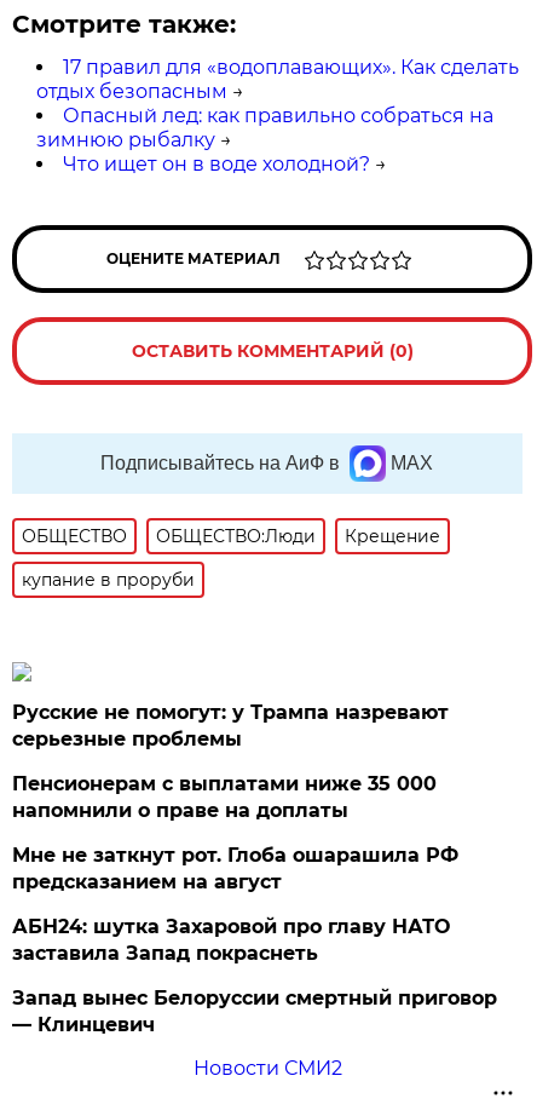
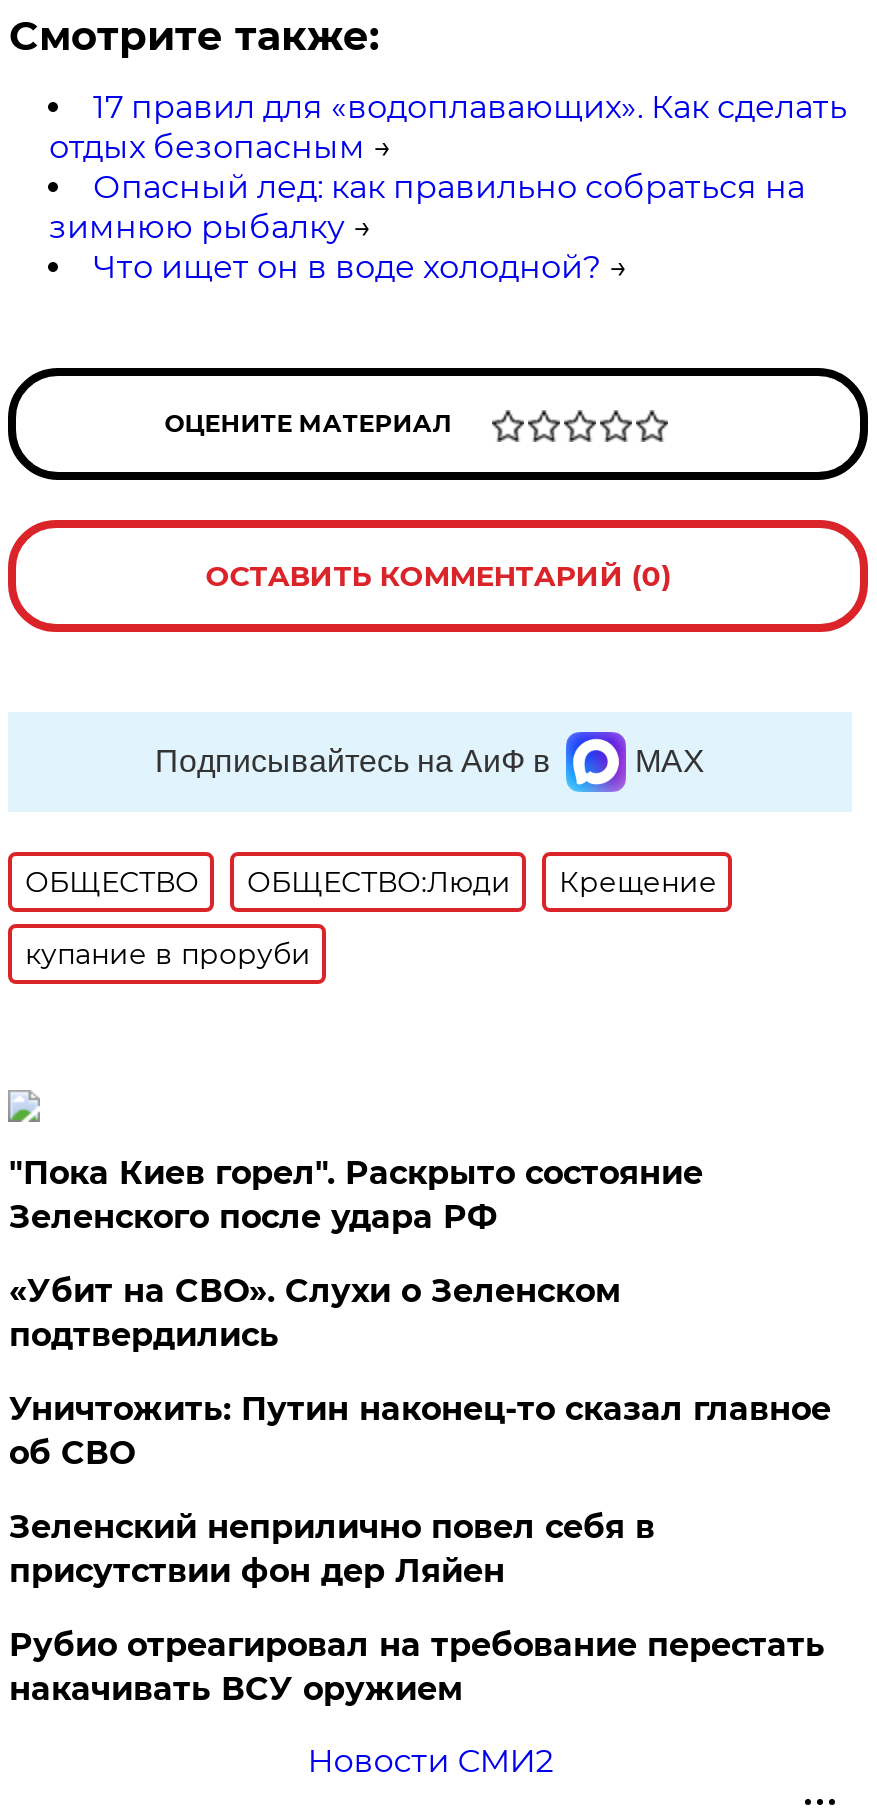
- Русские не помогут: у Трампа назревают
- серьезные проблемы
+ "Пока Киев горел". Раскрыто состояние
+ Зеленского после удара РФ

- Пенсионерам с выплатами ниже 35 000
- напомнили о праве на доплаты
+ «Убит на СВО». Слухи о Зеленском
+ подтвердились

- Мне не заткнут рот. Глоба ошарашила РФ
- предсказанием на август
+ Уничтожить: Путин наконец-то сказал главное
+ об СВО

- АБН24: шутка Захаровой про главу НАТО
- заставила Запад покраснеть
+ Зеленский неприлично повел cебя в
+ присутствии фон дер Ляйен

- Запад вынес Белоруссии смертный приговор
- — Клинцевич
+ Рубио отреагировал на требование перестать
+ накачивать ВСУ оружием
